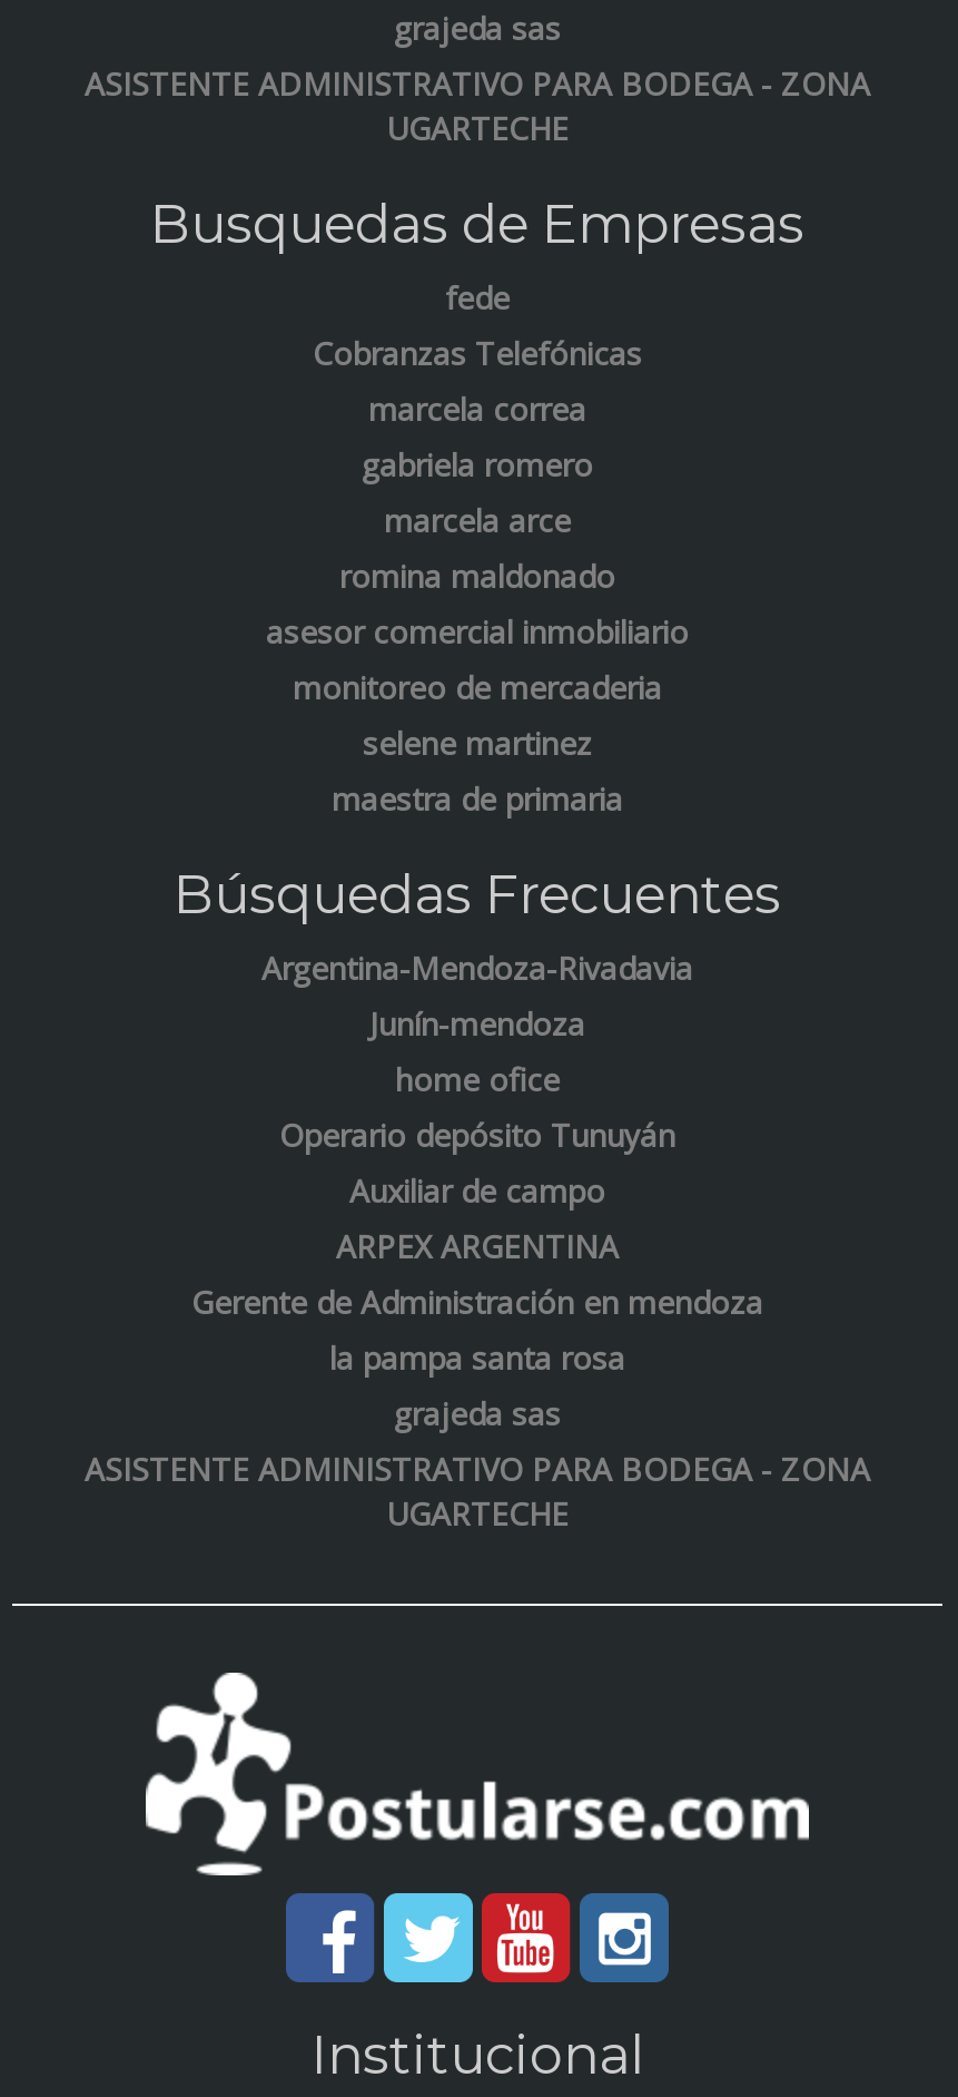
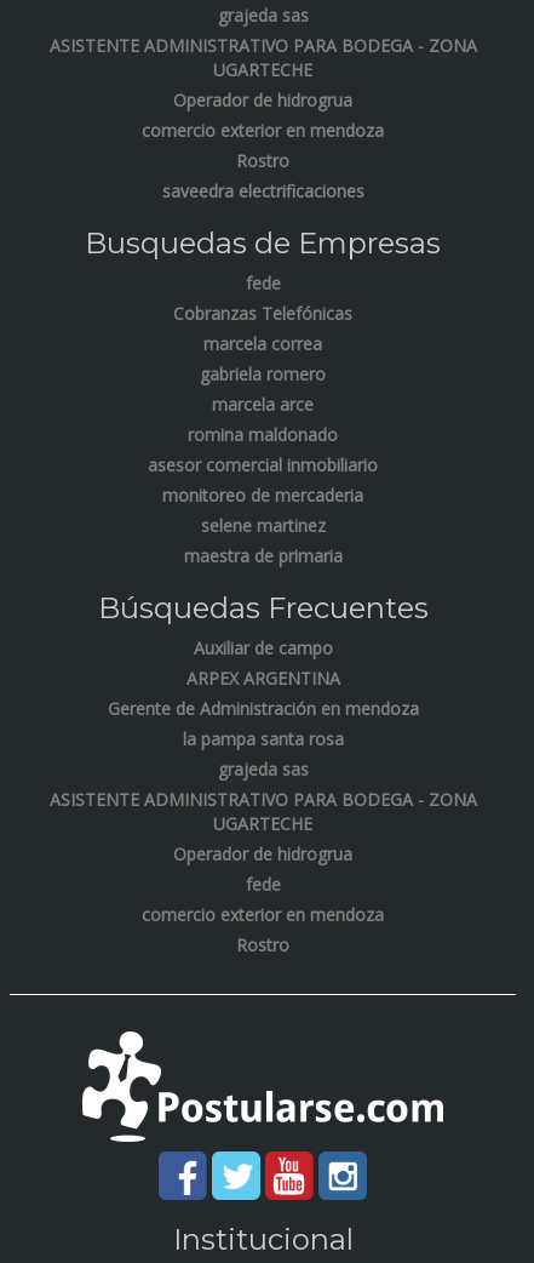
+ Operador de hidrogrua
+ comercio exterior en mendoza
+ Rostro
+ saveedra electrificaciones

- Argentina-Mendoza-Rivadavia
- Junín-mendoza
- home ofice
- Operario depósito Tunuyán

+ Operador de hidrogrua
+ fede
+ comercio exterior en mendoza
+ Rostro
